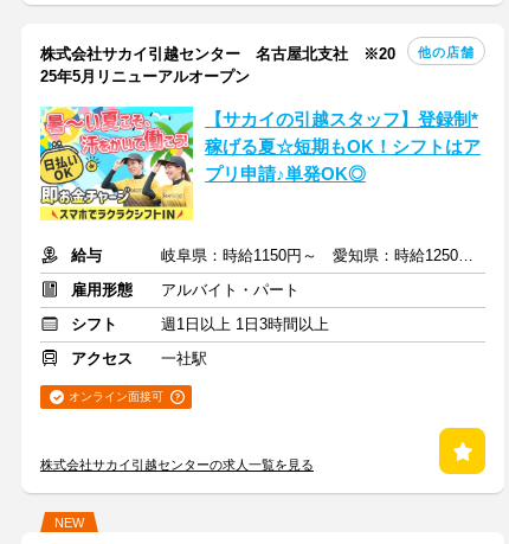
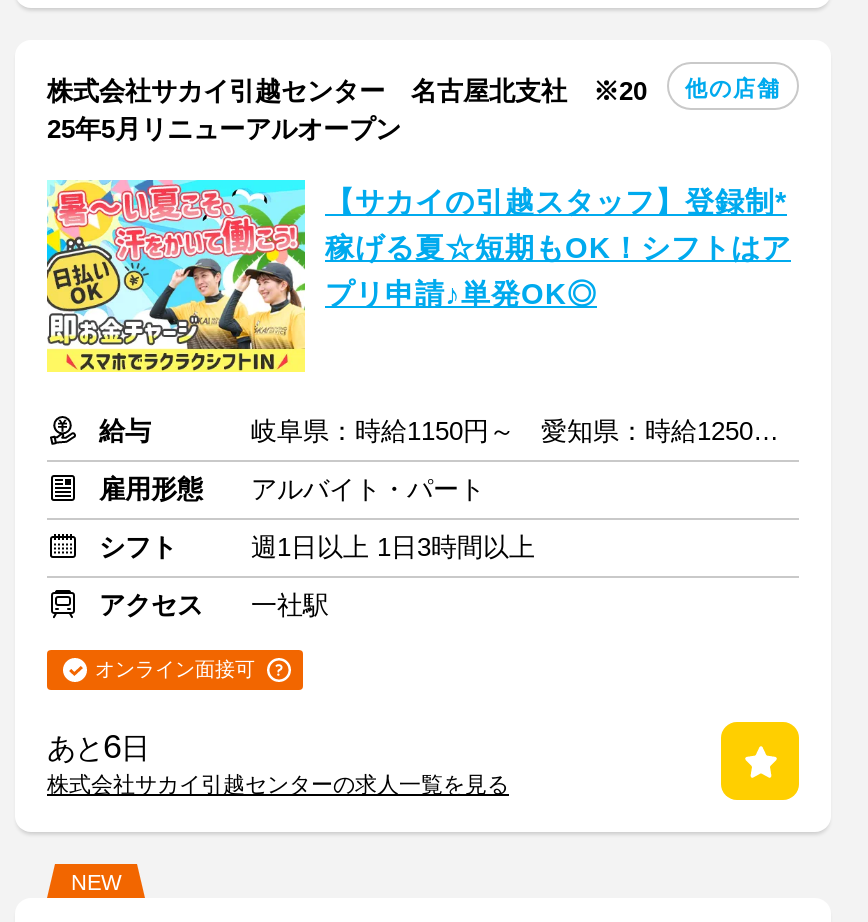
+ あと6日
